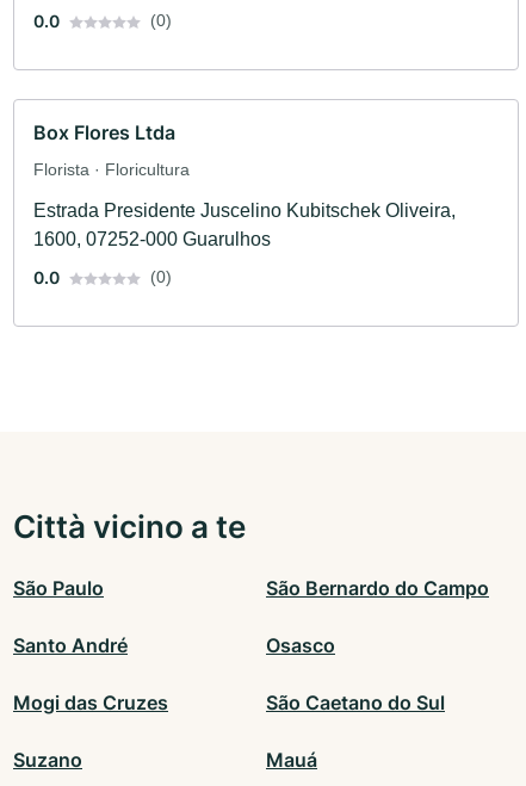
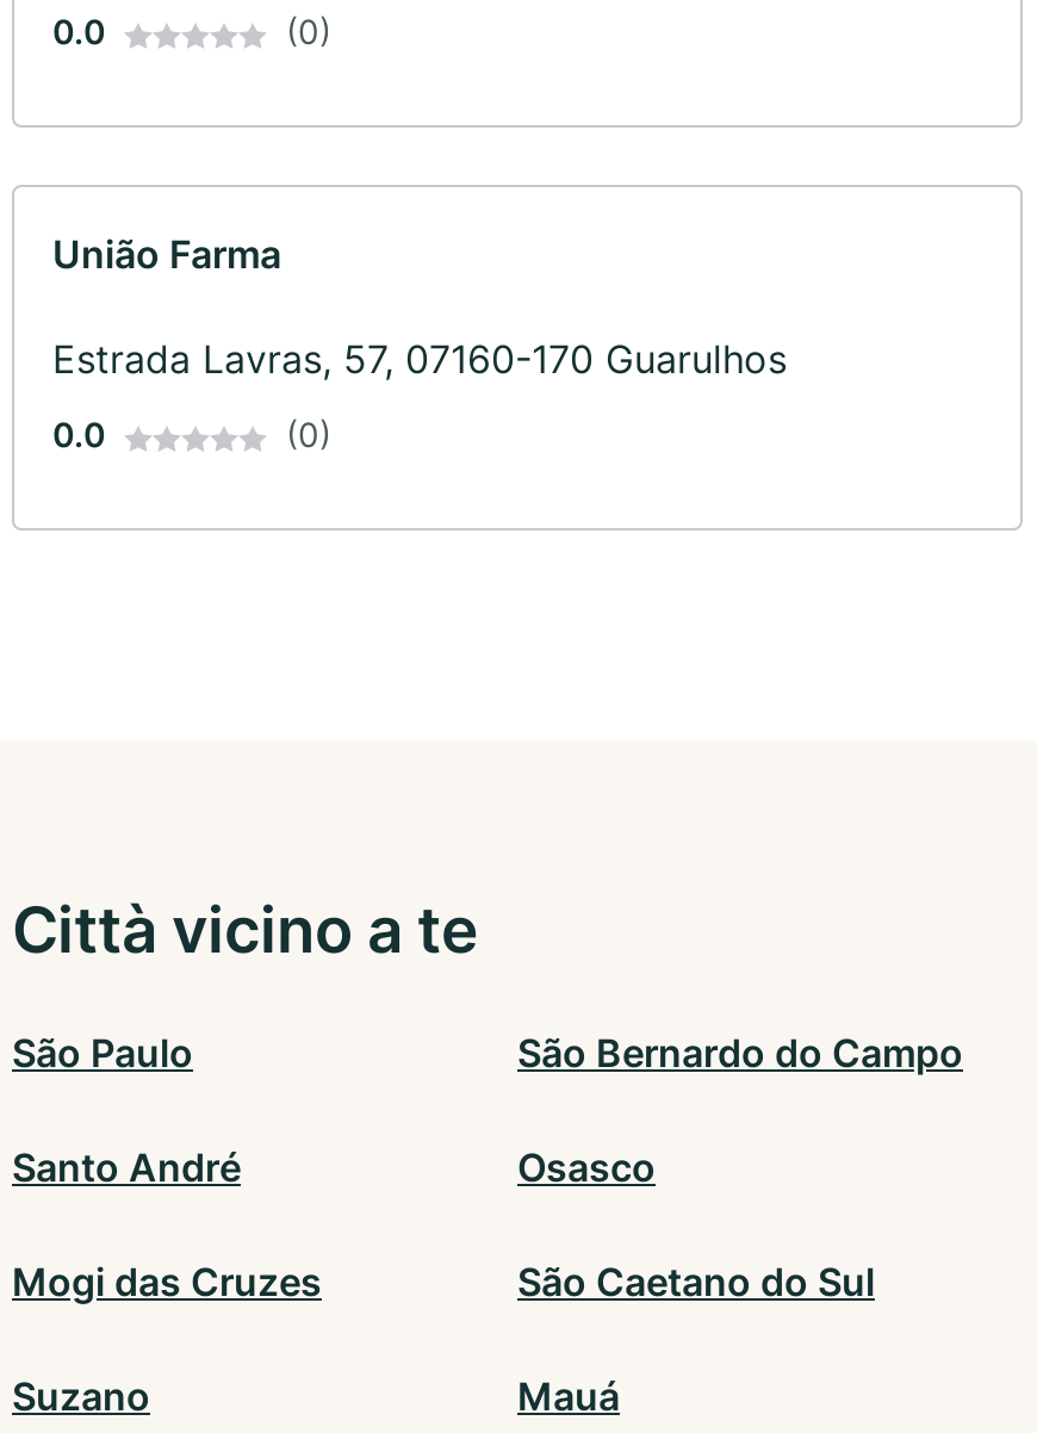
- Box Flores Ltda
- Florista · Floricultura
- Estrada Presidente Juscelino Kubitschek Oliveira,
- 1600, 07252-000 Guarulhos
+ União Farma
+ Estrada Lavras, 57, 07160-170 Guarulhos
